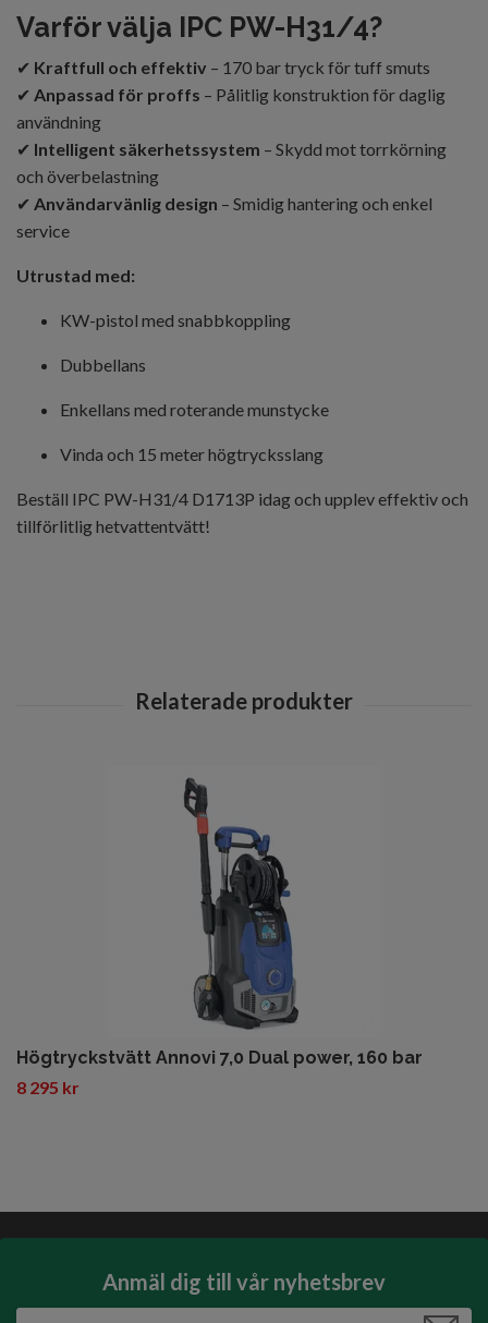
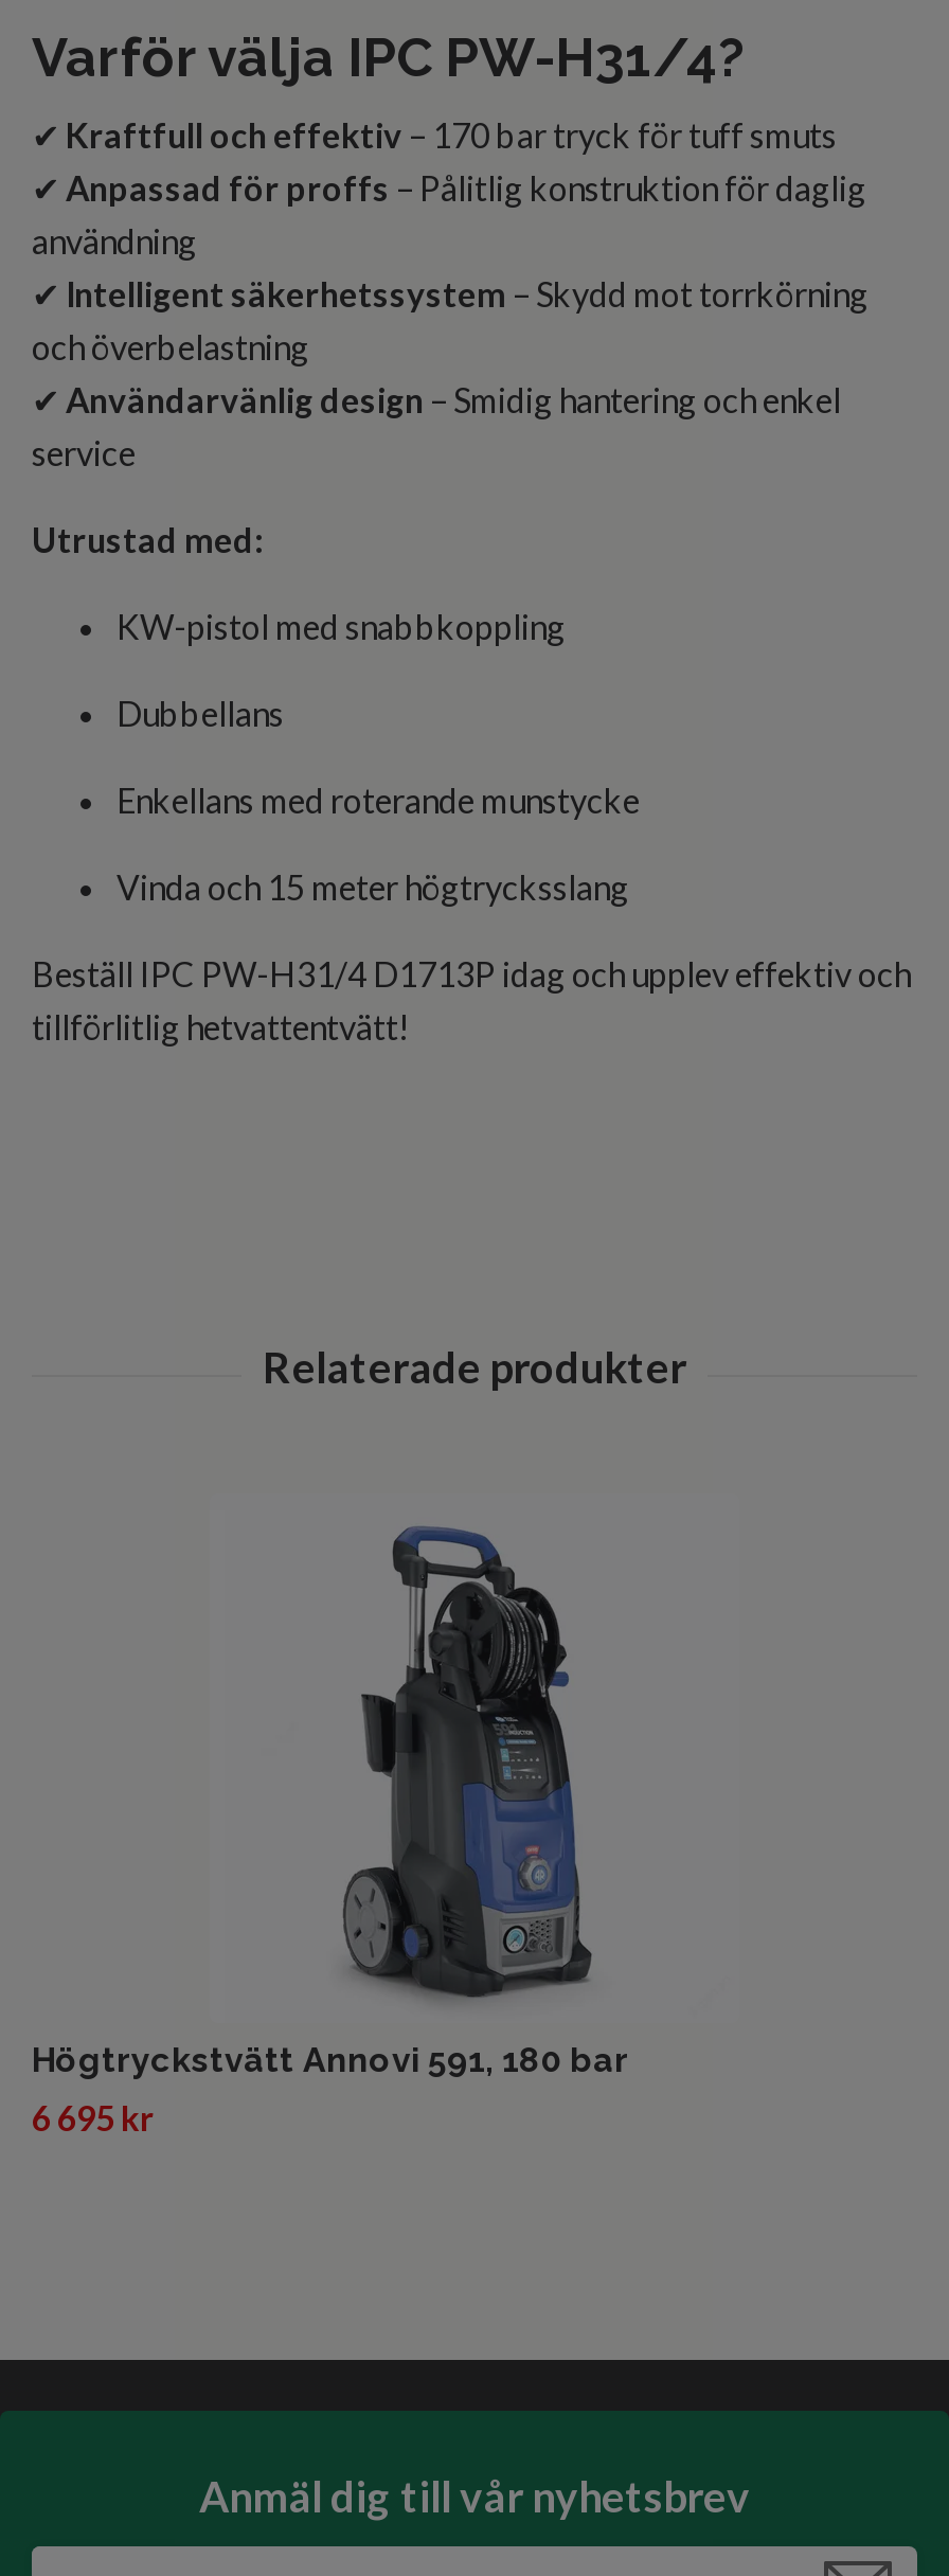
- [image]
- Högtryckstvätt Annovi 7,0 Dual power, 160 bar
- 8 295 kr
+ [image]
+ Högtryckstvätt Annovi 591, 180 bar
+ 6 695 kr
